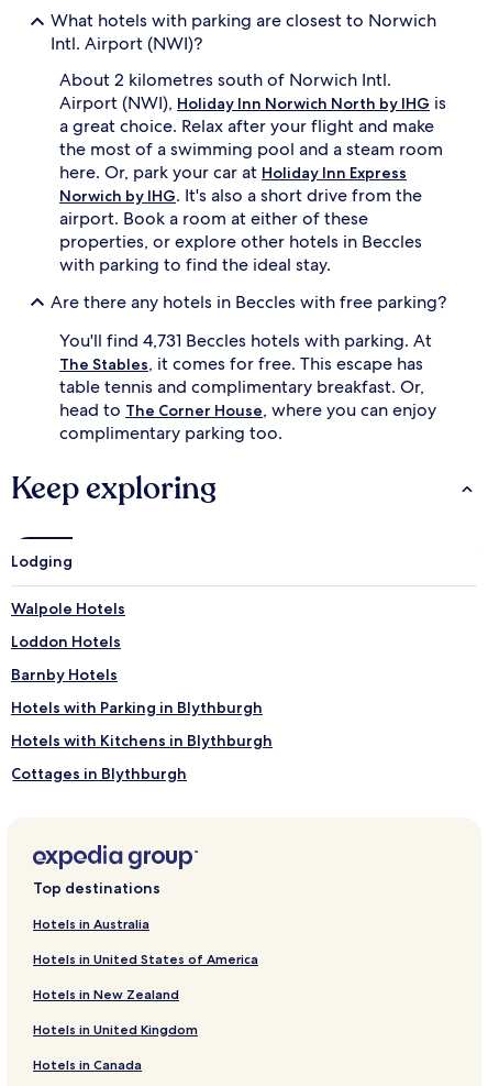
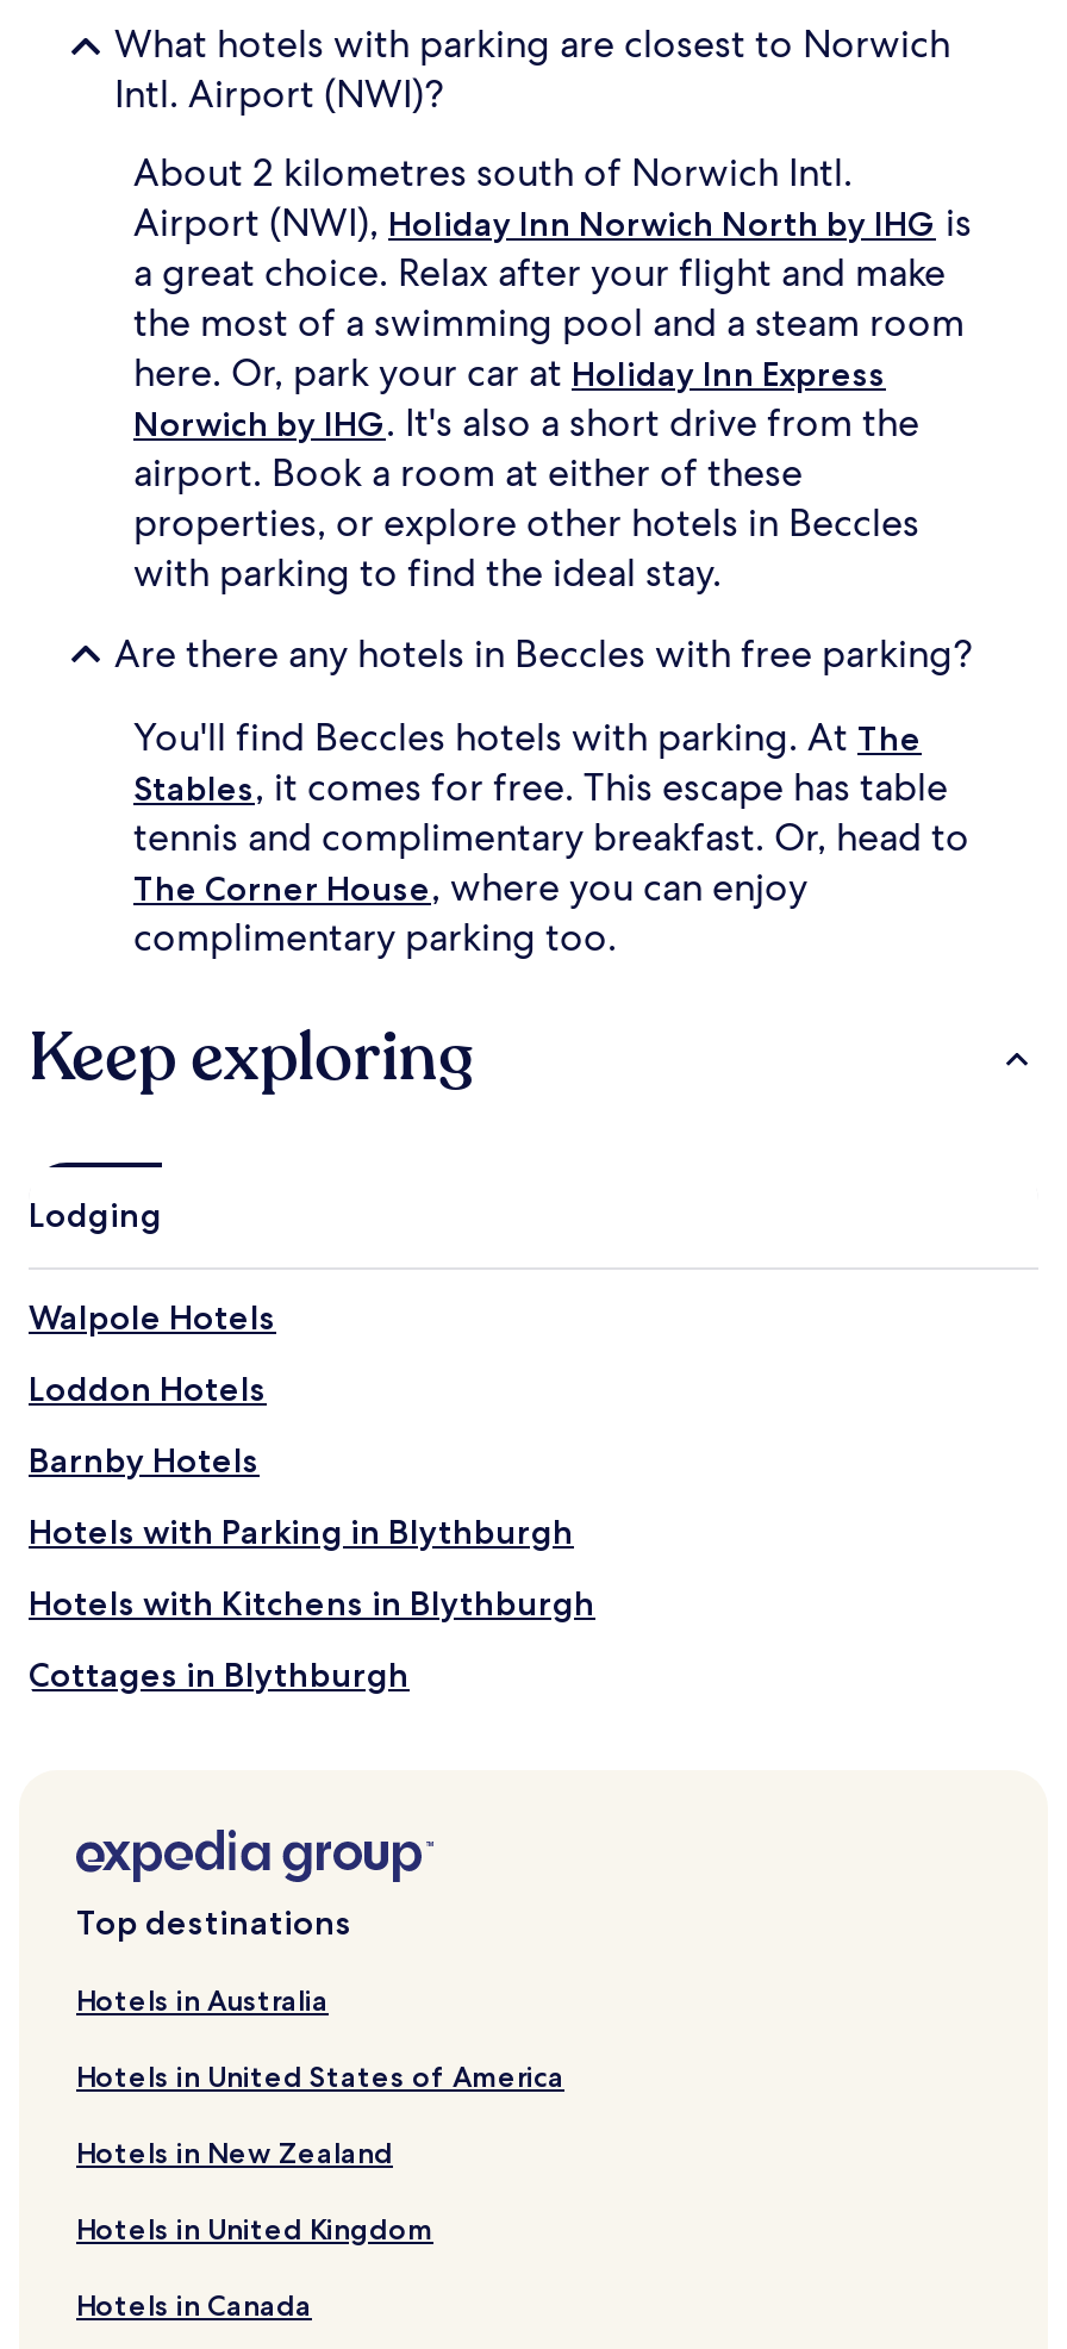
- You'll find 4,731 Beccles hotels with parking. At
- The Stables, it comes for free. This escape has
- table tennis and complimentary breakfast. Or,
- head to The Corner House, where you can enjoy
+ You'll find Beccles hotels with parking. At The
+ Stables, it comes for free. This escape has table
+ tennis and complimentary breakfast. Or, head to
+ The Corner House, where you can enjoy
